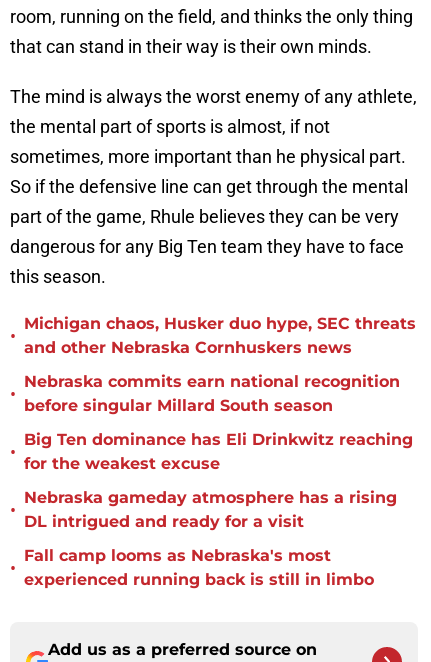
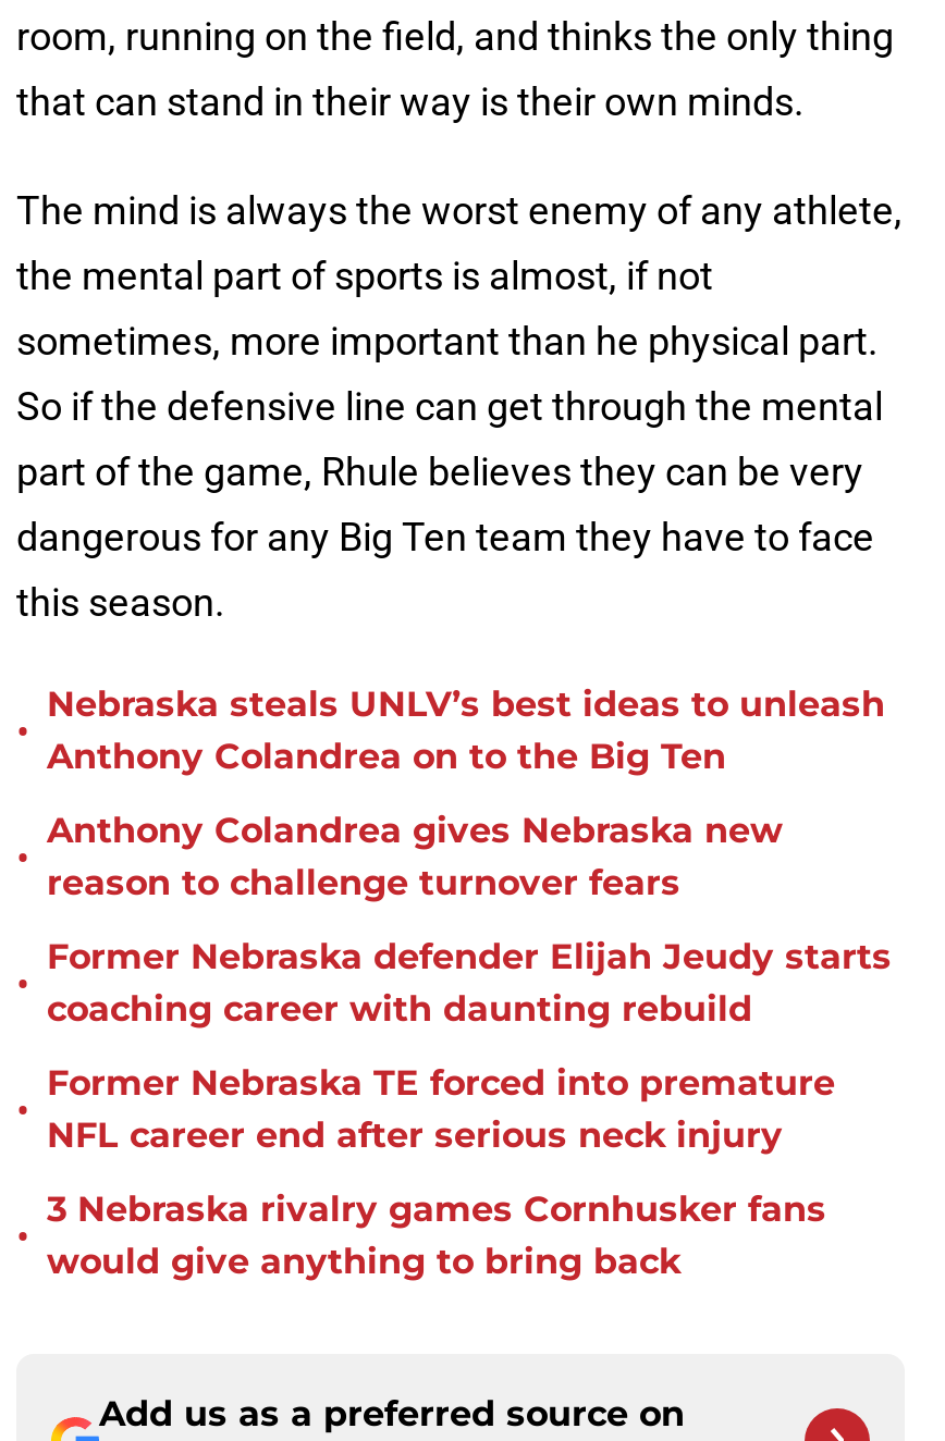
- Michigan chaos, Husker duo hype, SEC threats
- and other Nebraska Cornhuskers news
+ Nebraska steals UNLV’s best ideas to unleash
+ Anthony Colandrea on to the Big Ten

- Nebraska commits earn national recognition
- before singular Millard South season
+ Anthony Colandrea gives Nebraska new
+ reason to challenge turnover fears

- Big Ten dominance has Eli Drinkwitz reaching
- for the weakest excuse
+ Former Nebraska defender Elijah Jeudy starts
+ coaching career with daunting rebuild

- Nebraska gameday atmosphere has a rising
- DL intrigued and ready for a visit
+ Former Nebraska TE forced into premature
+ NFL career end after serious neck injury

- Fall camp looms as Nebraska's most
- experienced running back is still in limbo
+ 3 Nebraska rivalry games Cornhusker fans
+ would give anything to bring back
